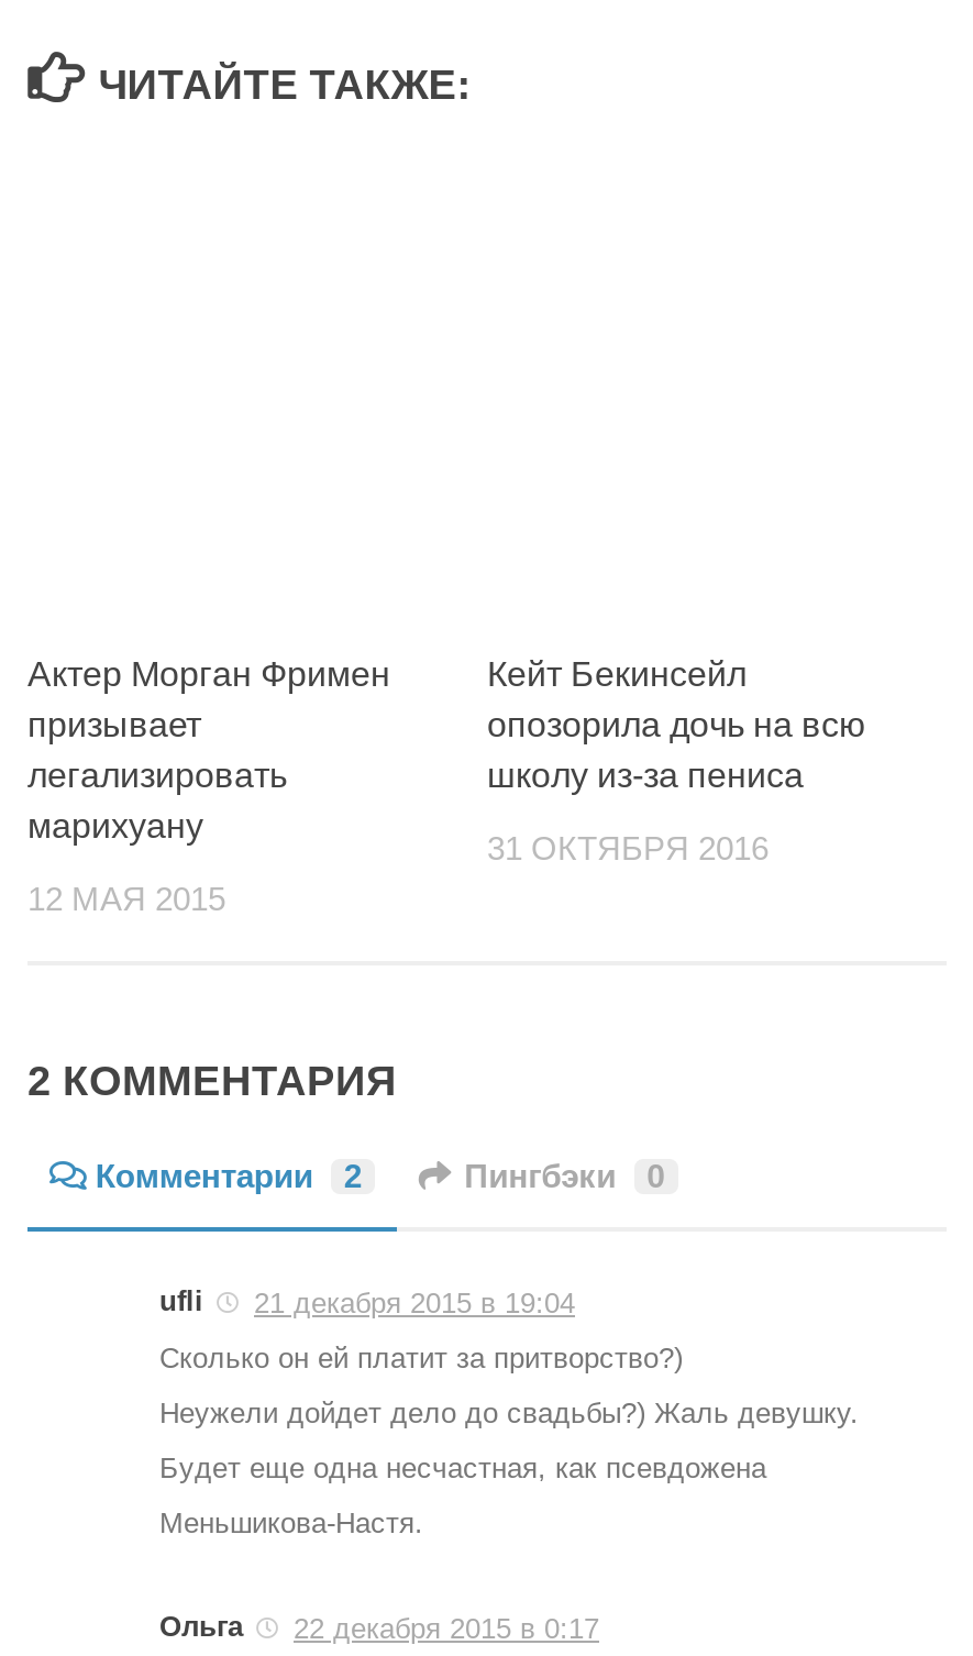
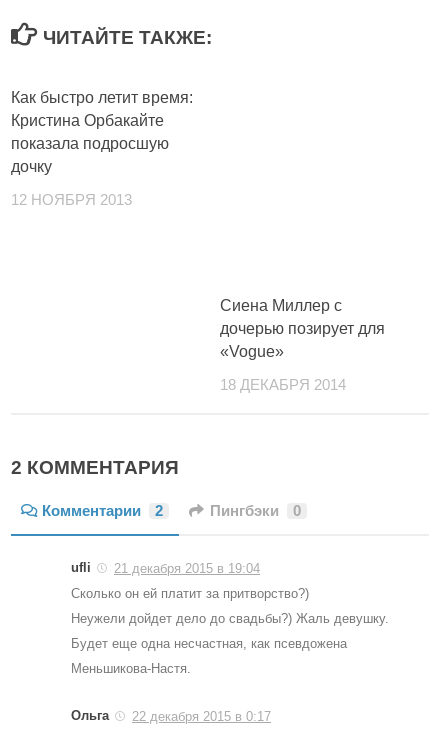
- Актер Морган Фримен
- призывает
- легализировать
- марихуану
+ Как быстро летит время:
+ Кристина Орбакайте
+ показала подросшую
+ дочку

- Кейт Бекинсейл
- опозорила дочь на всю
- школу из-за пениса
+ Сиена Миллер с
+ дочерью позирует для
+ «Vogue»

- 31 ОКТЯБРЯ 2016
+ 18 ДЕКАБРЯ 2014

- 12 МАЯ 2015
+ 12 НОЯБРЯ 2013
